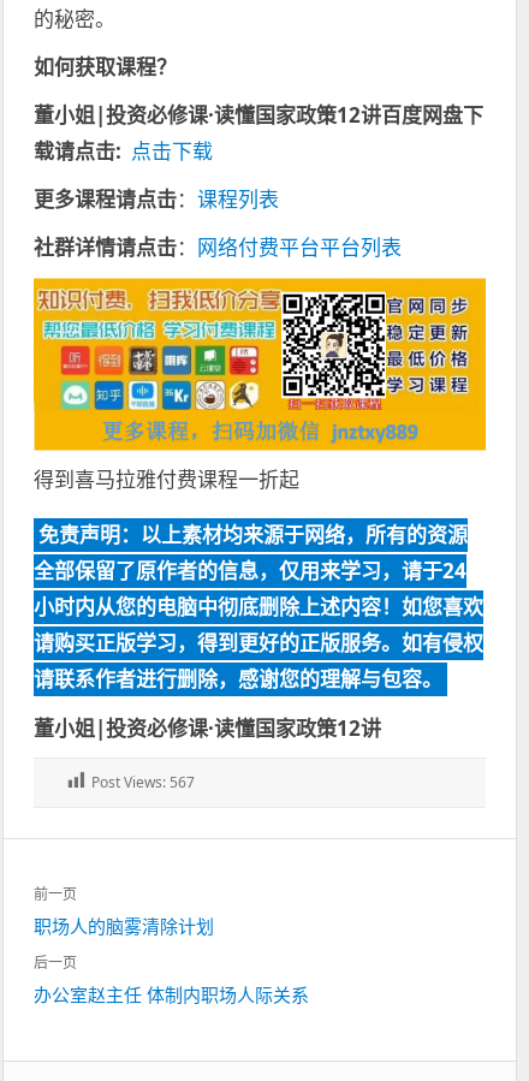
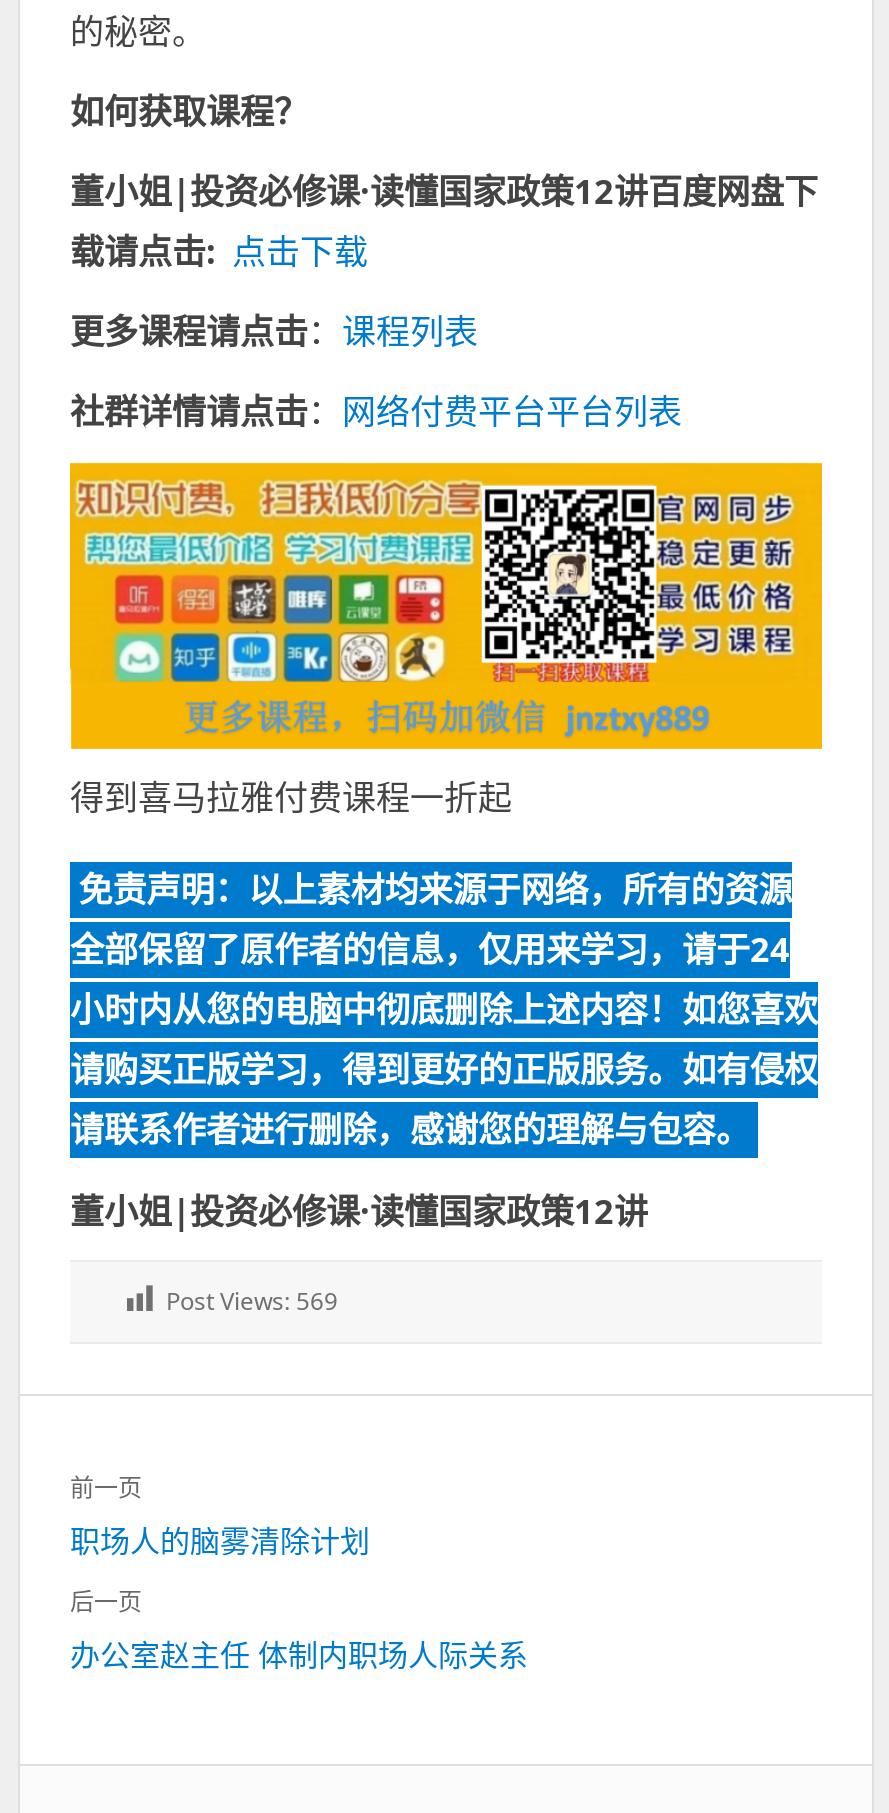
- Post Views: 567
+ Post Views: 569
